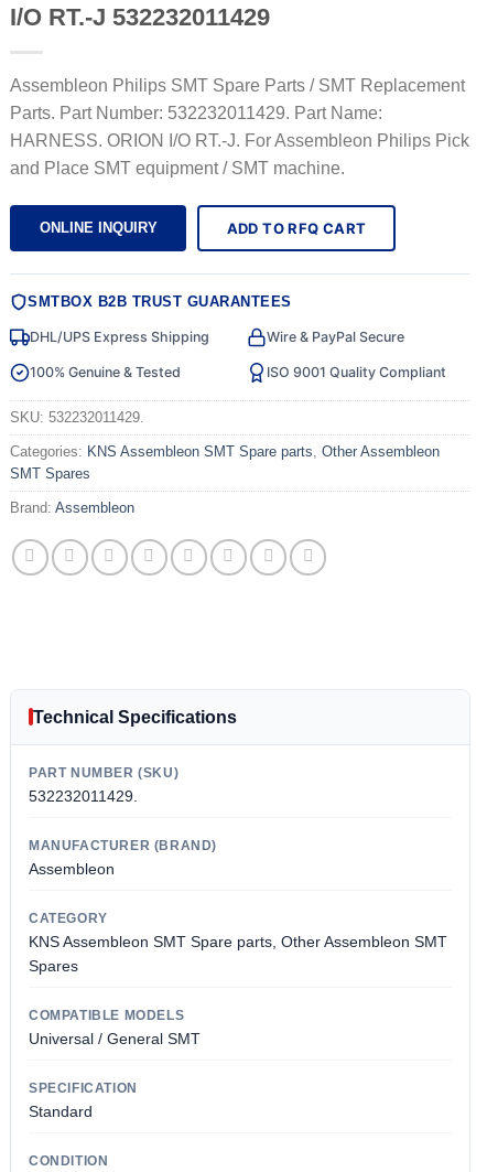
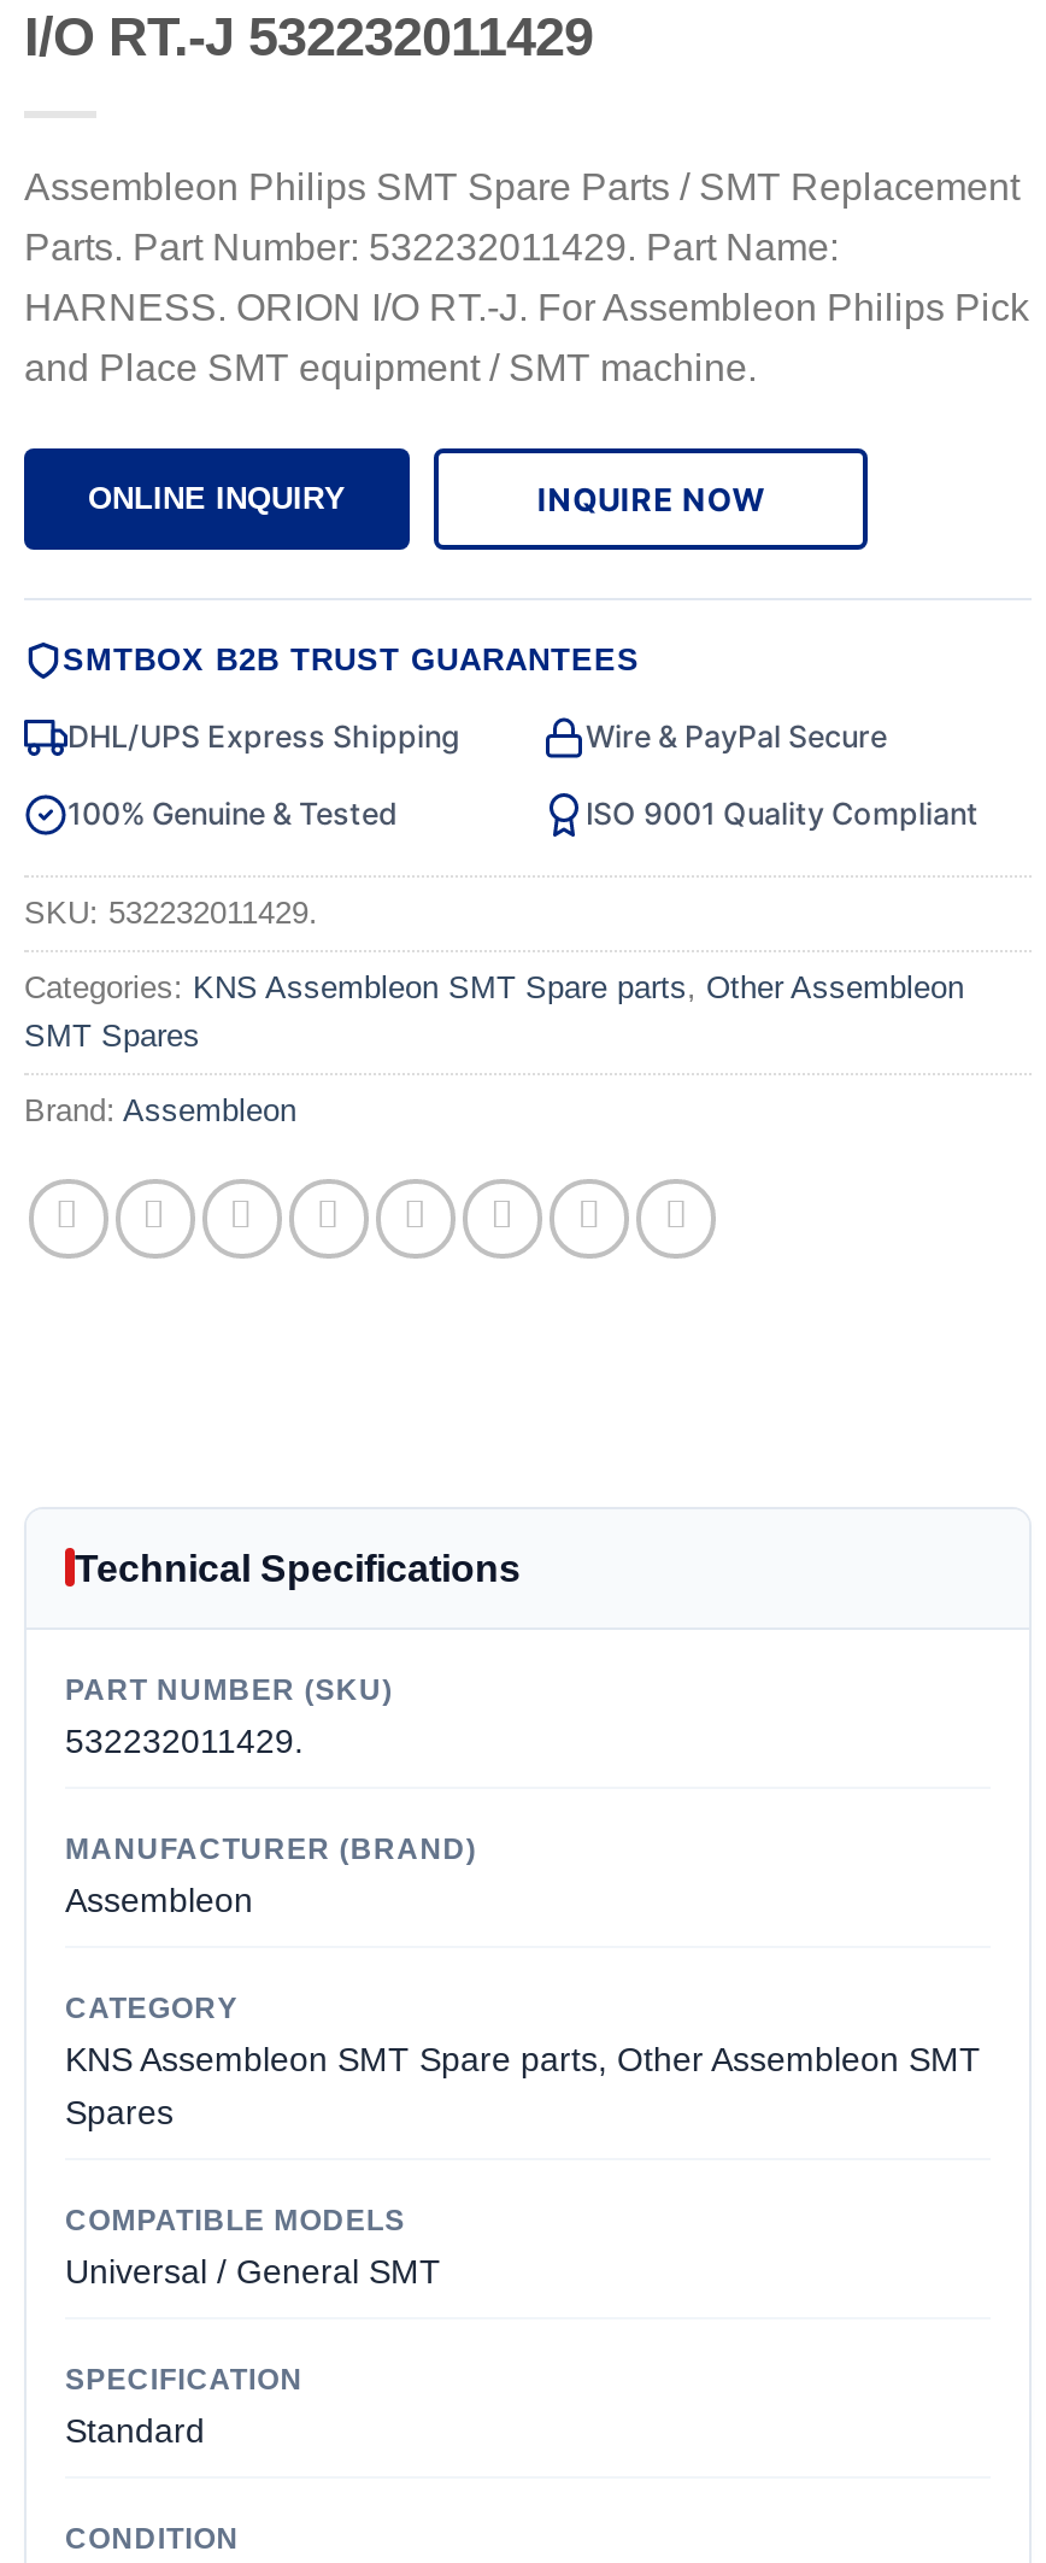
- ADD TO RFQ CART
+ INQUIRE NOW
